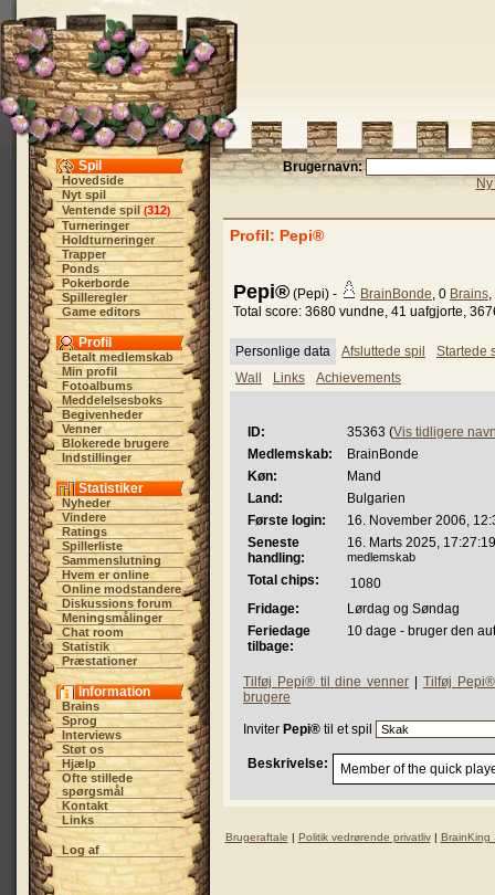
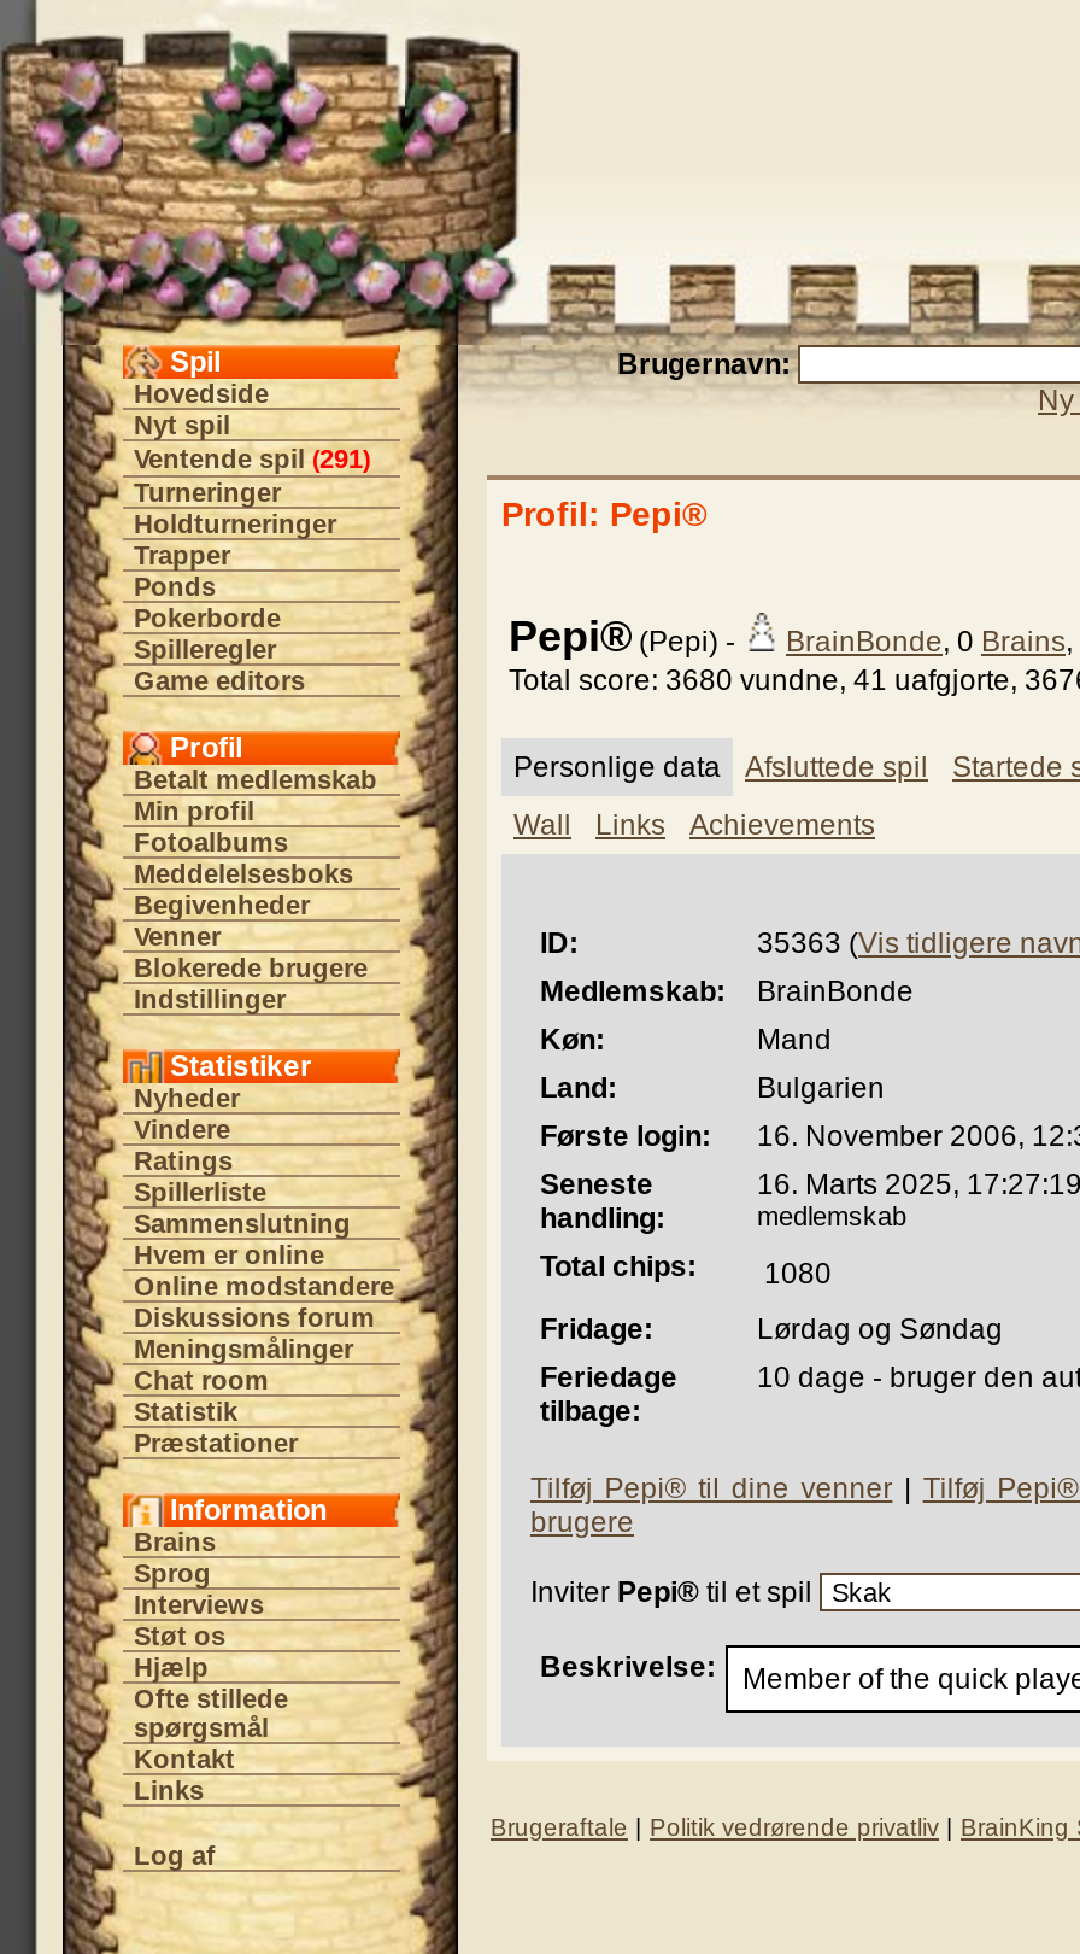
- Ventende spil (312)
+ Ventende spil (291)
